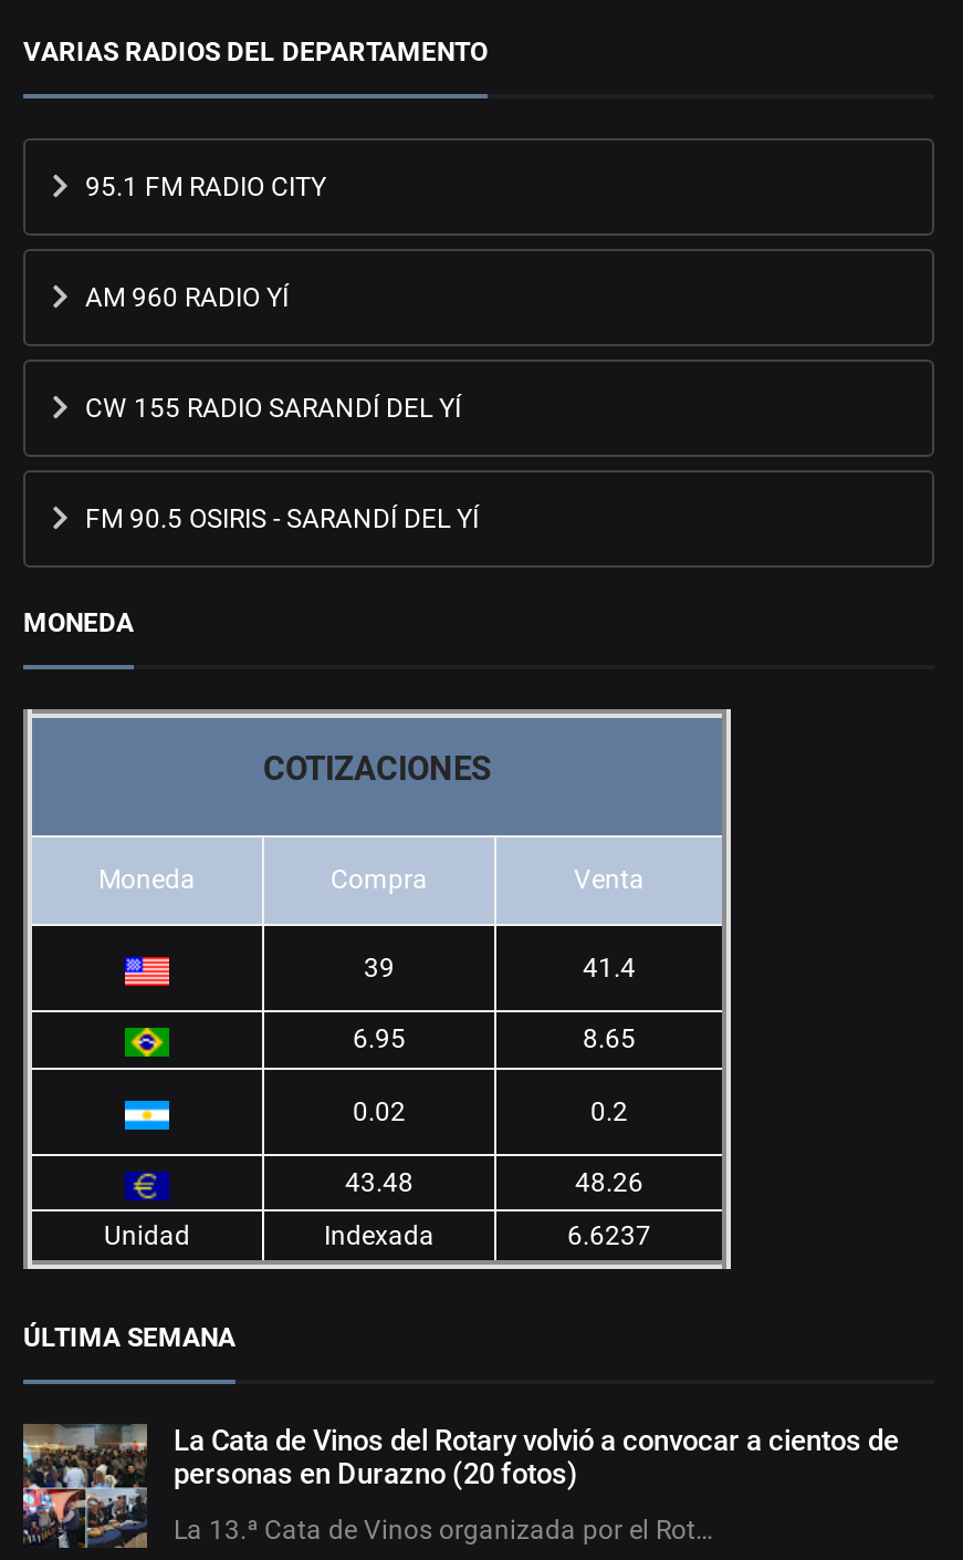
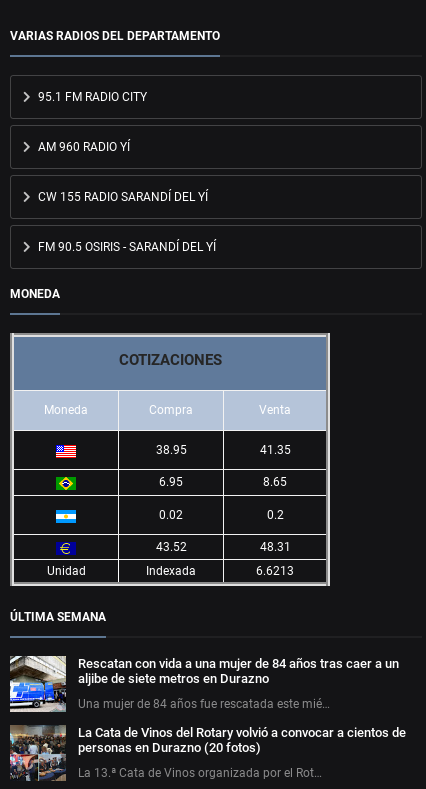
- 39
+ 38.95

- 41.4
+ 41.35

- 43.48
+ 43.52

- 48.26
+ 48.31

- 6.6237
+ 6.6213

+ [image]
+ Rescatan con vida a una mujer de 84 años tras caer a un
+ aljibe de siete metros en Durazno
+ Una mujer de 84 años fue rescatada este mié…
